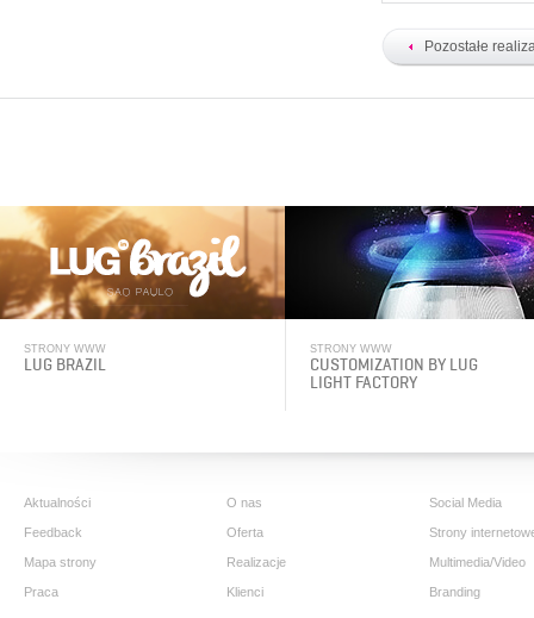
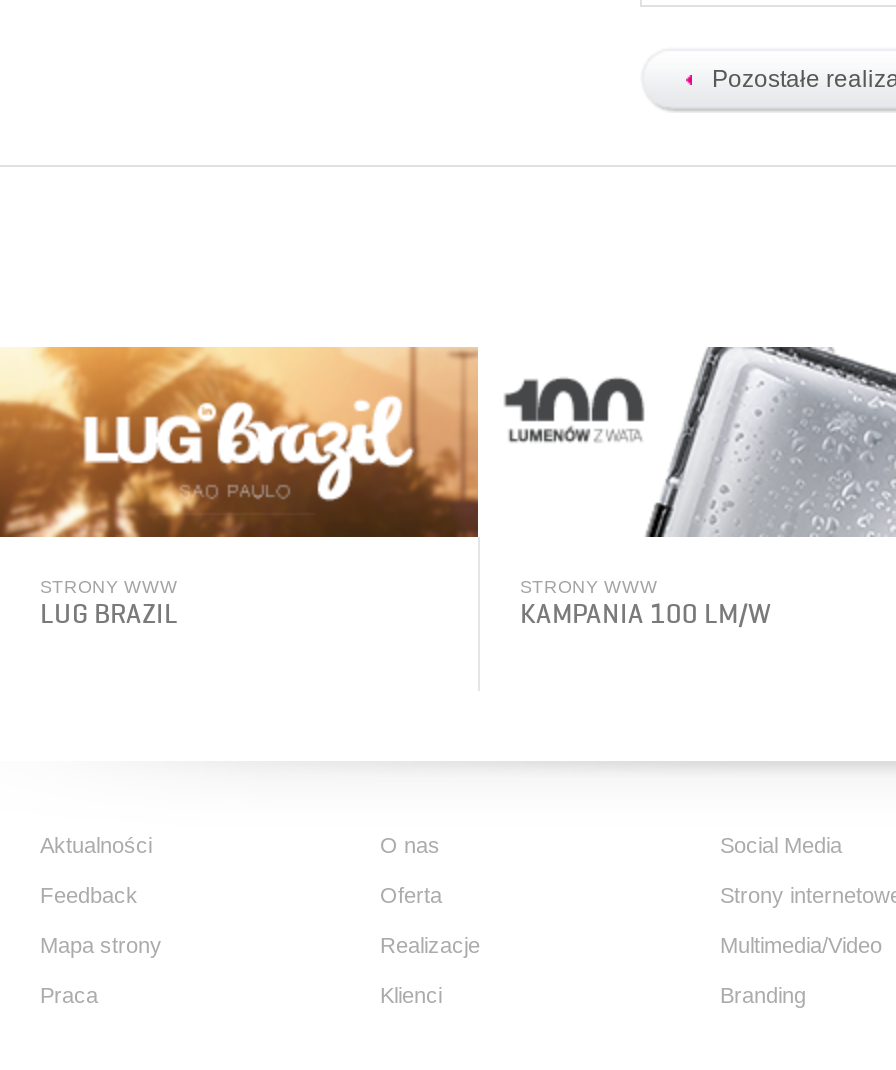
- [image]
- CUSTOMIZATION BY LUG
- LIGHT FACTORY
+ [image]
+ KAMPANIA 100 LM/W
